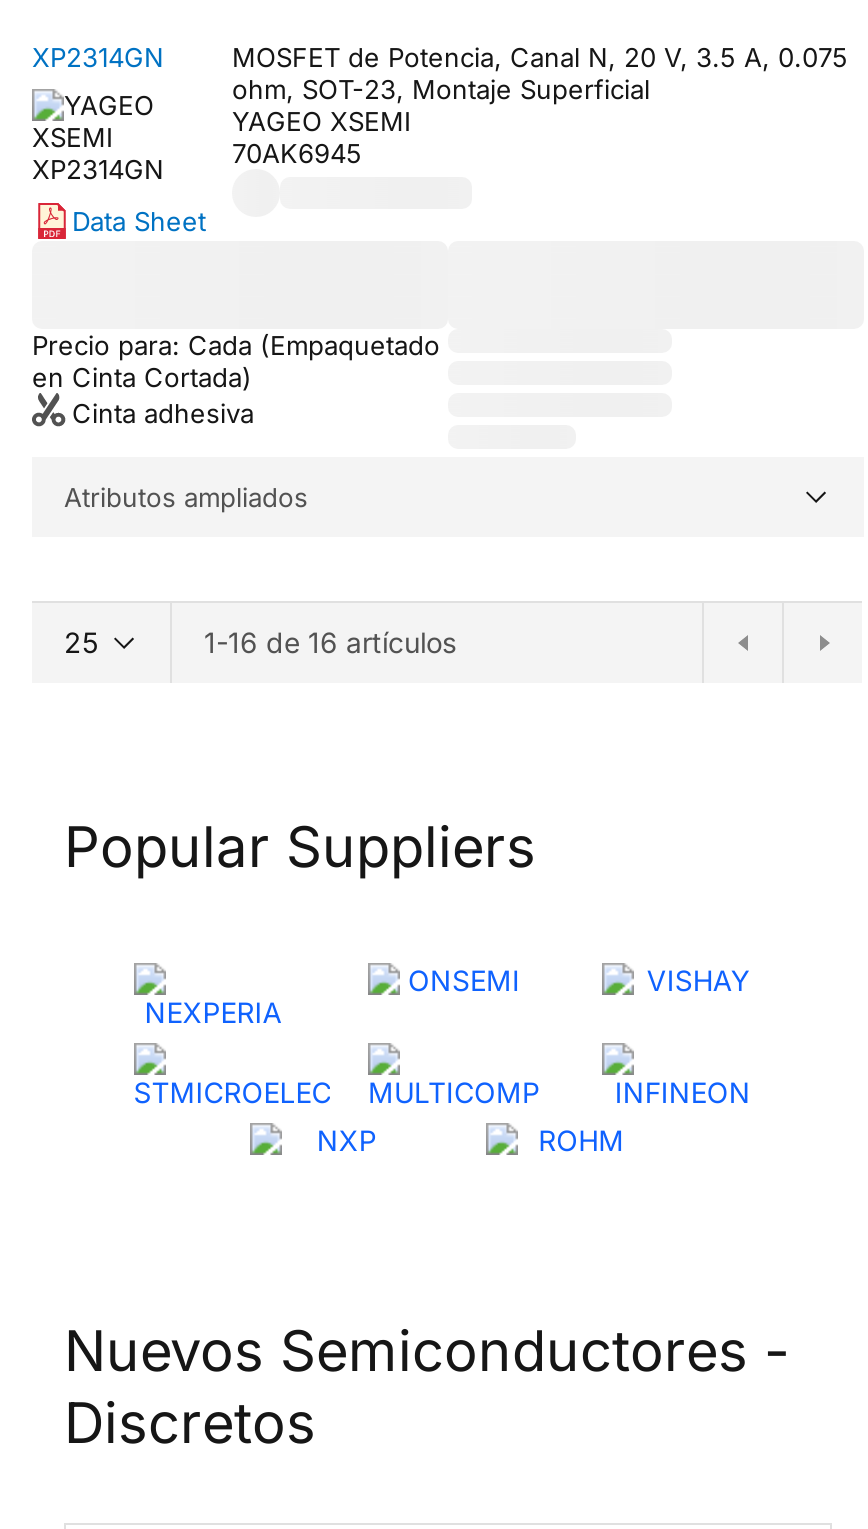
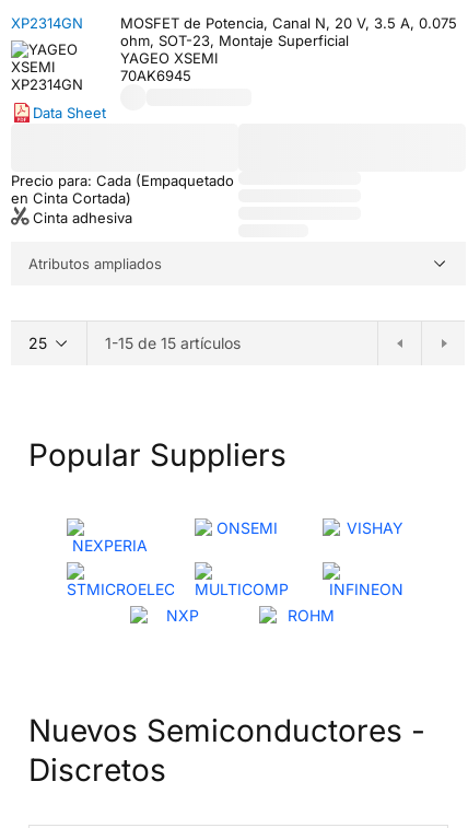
- 1-16 de 16 artículos
+ 1-15 de 15 artículos
